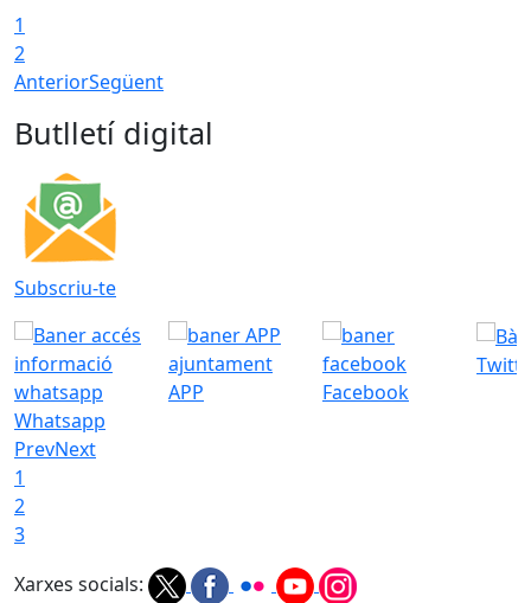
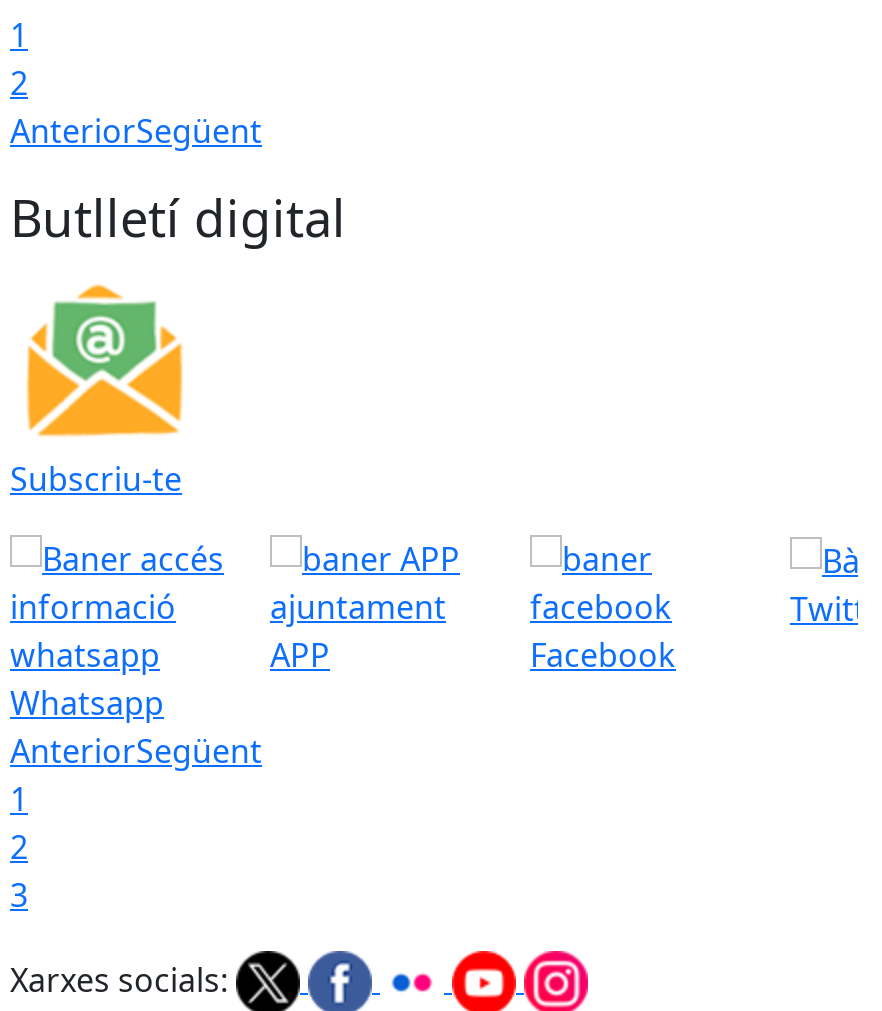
- PrevNext
+ AnteriorSegüent
